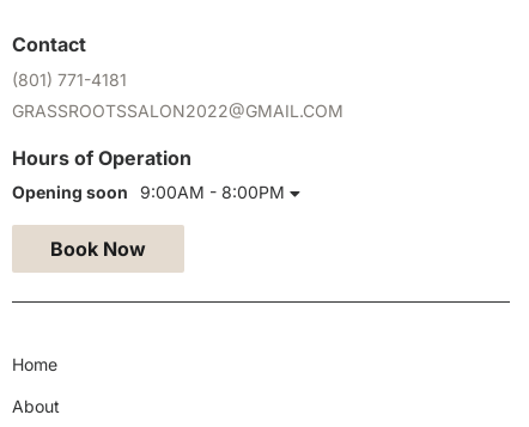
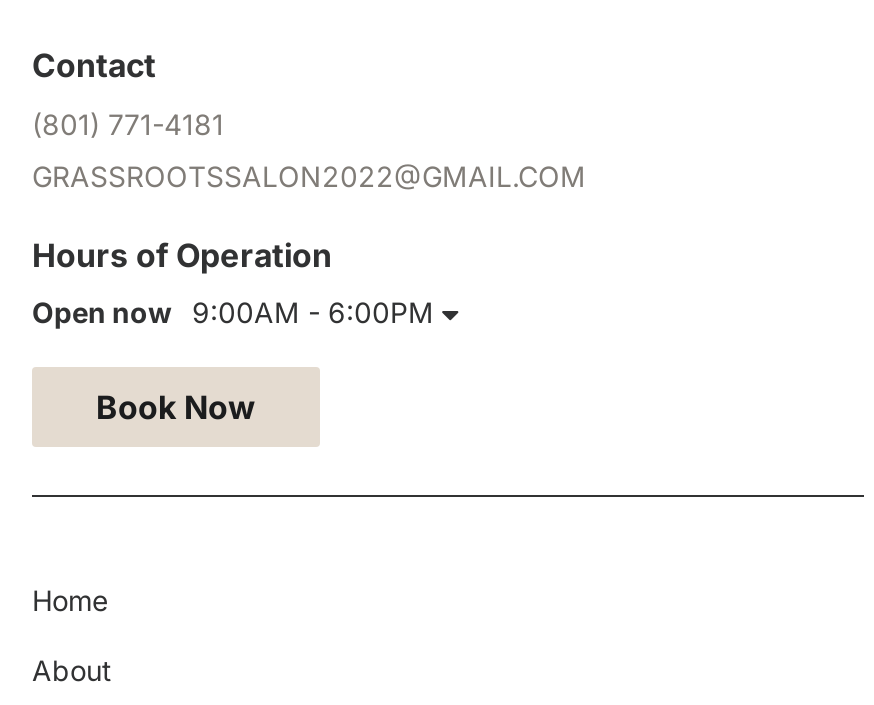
- Opening soon 9:00AM - 8:00PM
+ Open now 9:00AM - 6:00PM
